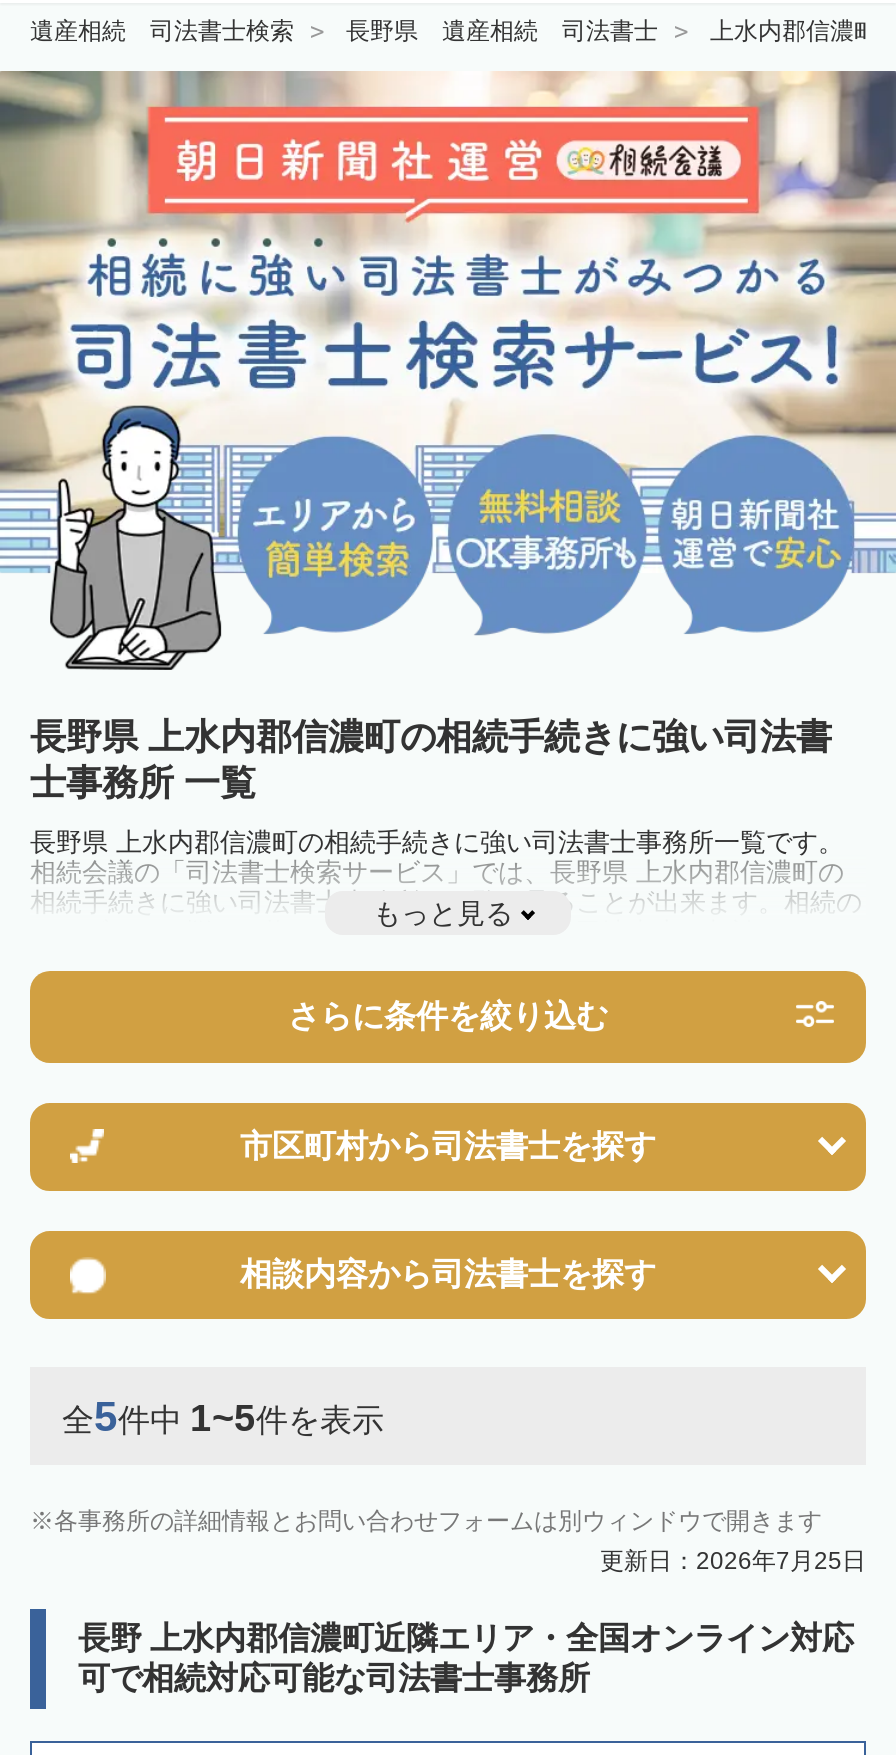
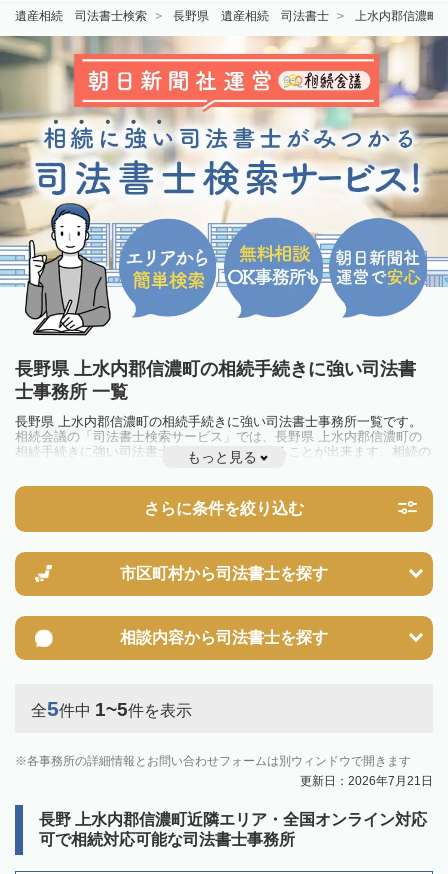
- 更新日：2026年7月25日
+ 更新日：2026年7月21日
